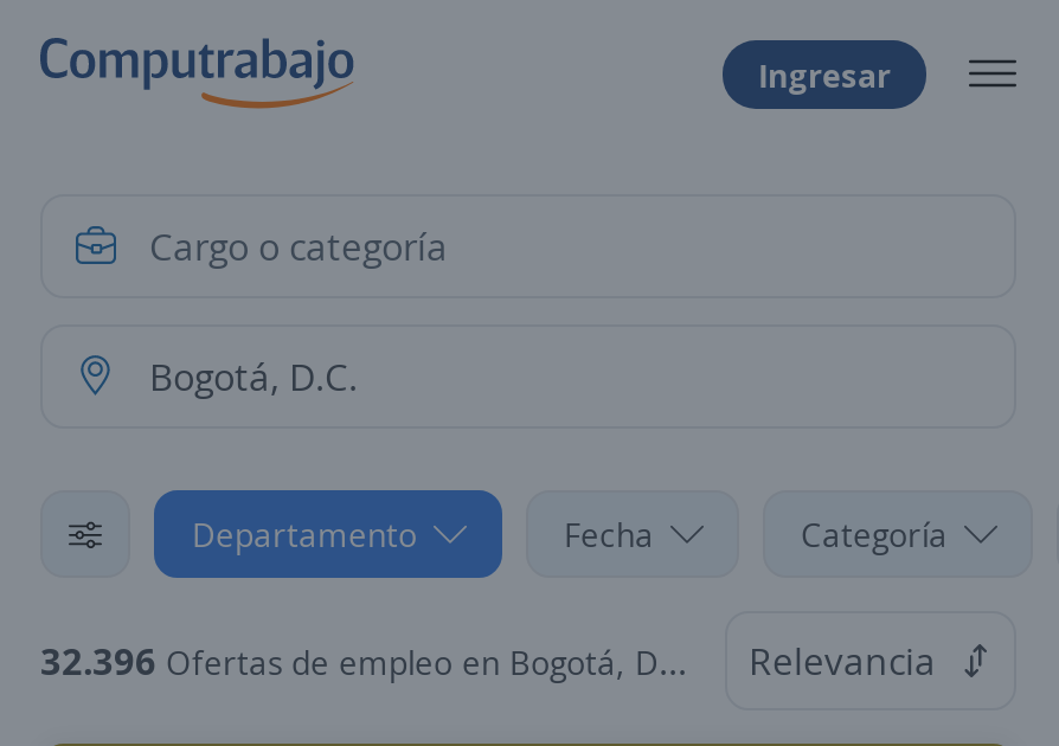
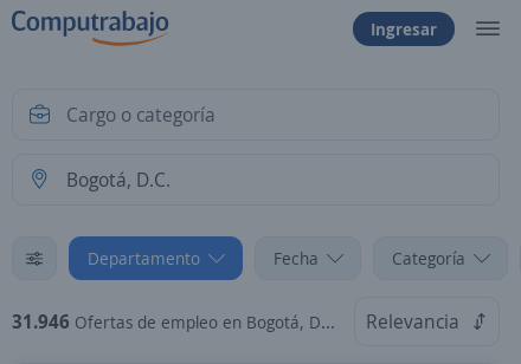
- 32.396 Ofertas de empleo en Bogotá, D.C.
+ 31.946 Ofertas de empleo en Bogotá, D.C.
